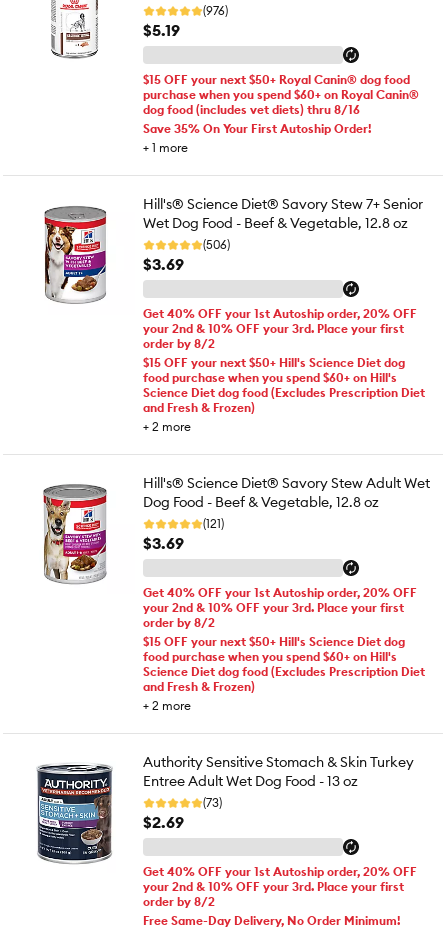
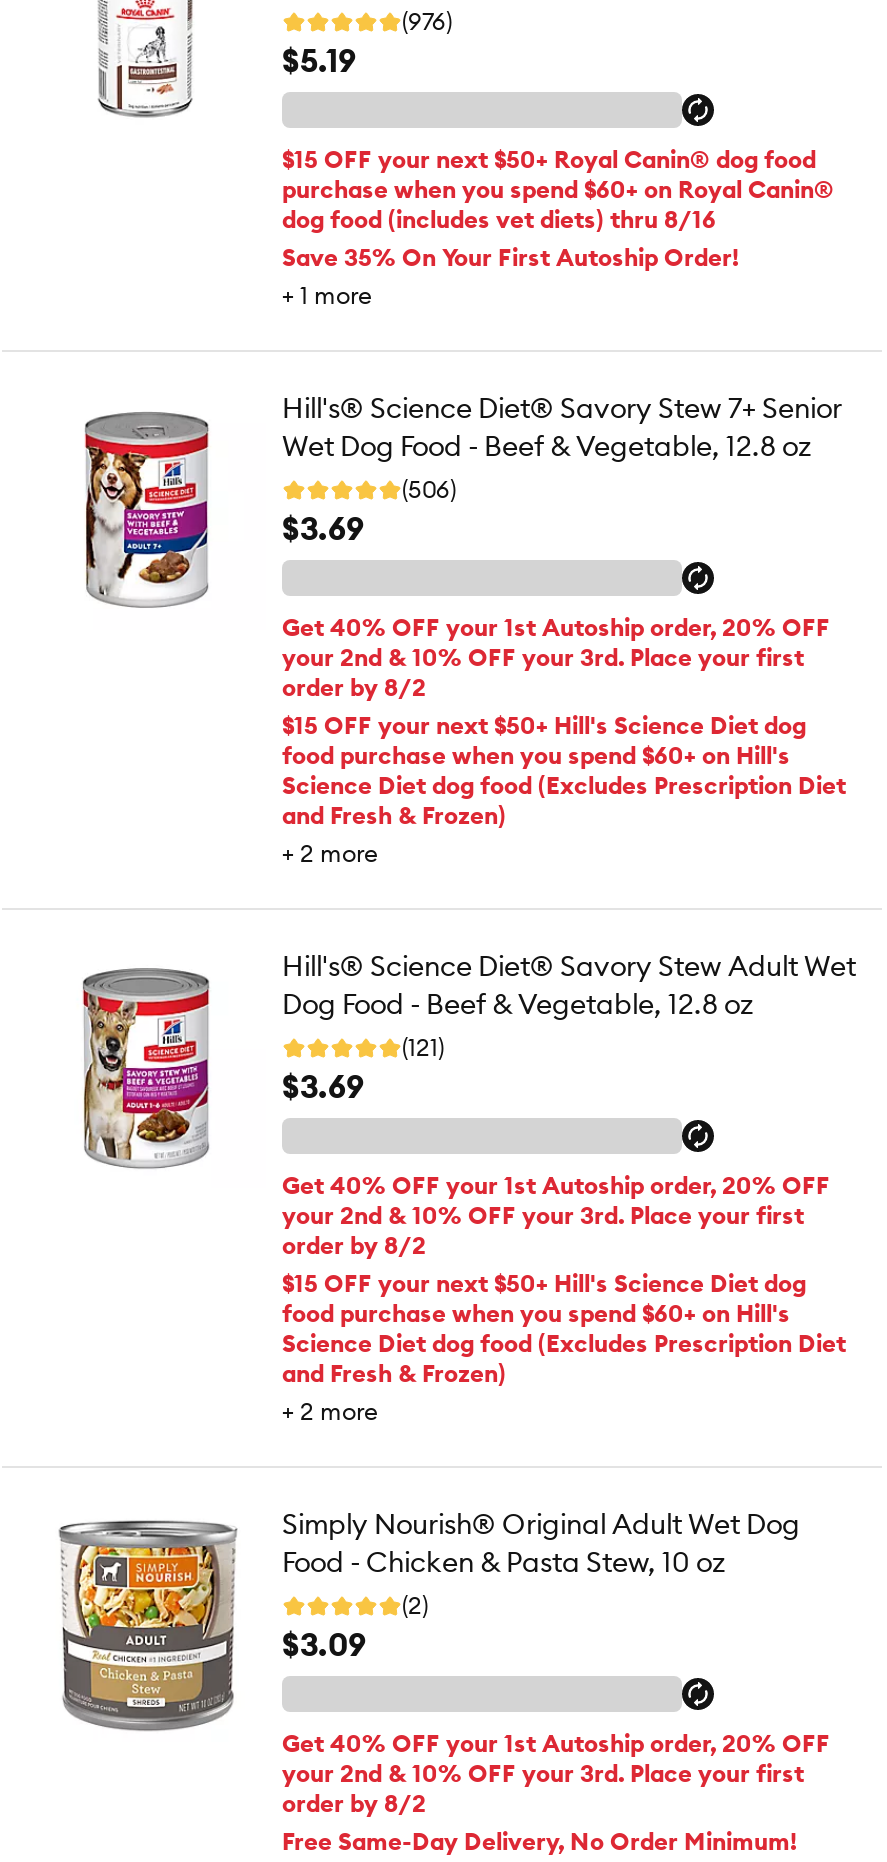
- [image]
- Authority Sensitive Stomach & Skin Turkey
- Entree Adult Wet Dog Food - 13 oz
- (73)
- $2.69
+ [image]
+ Simply Nourish® Original Adult Wet Dog
+ Food - Chicken & Pasta Stew, 10 oz
+ (2)
+ $3.09
